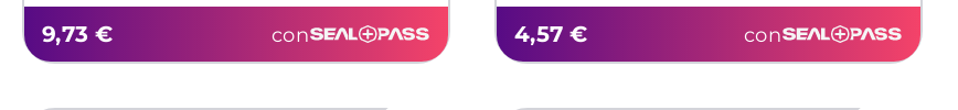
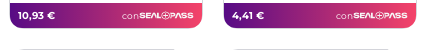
- 9,73 €
+ 10,93 €

- 4,57 €
+ 4,41 €
